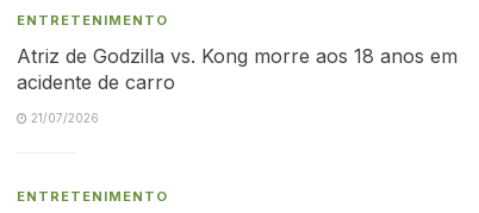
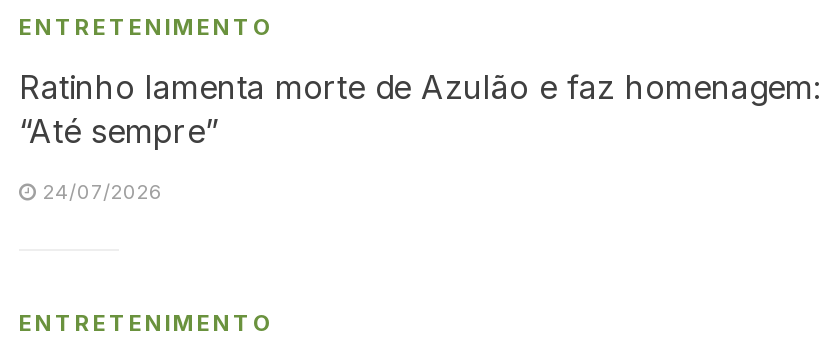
- Atriz de Godzilla vs. Kong morre aos 18 anos em
- acidente de carro
+ Ratinho lamenta morte de Azulão e faz homenagem:
+ “Até sempre”

- 21/07/2026
+ 24/07/2026
